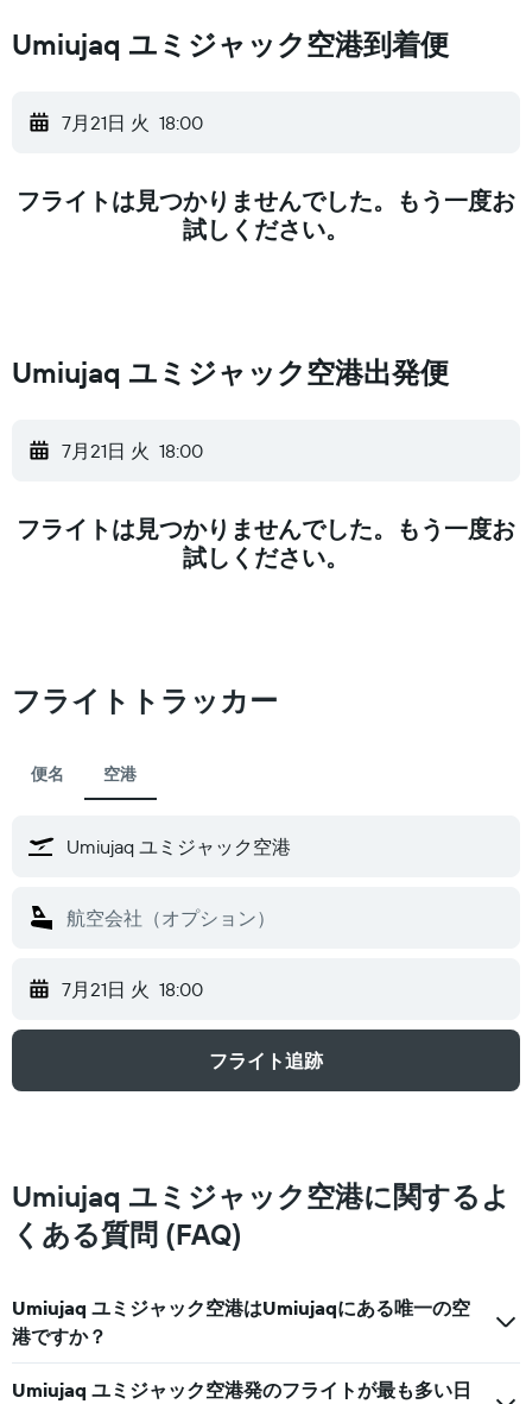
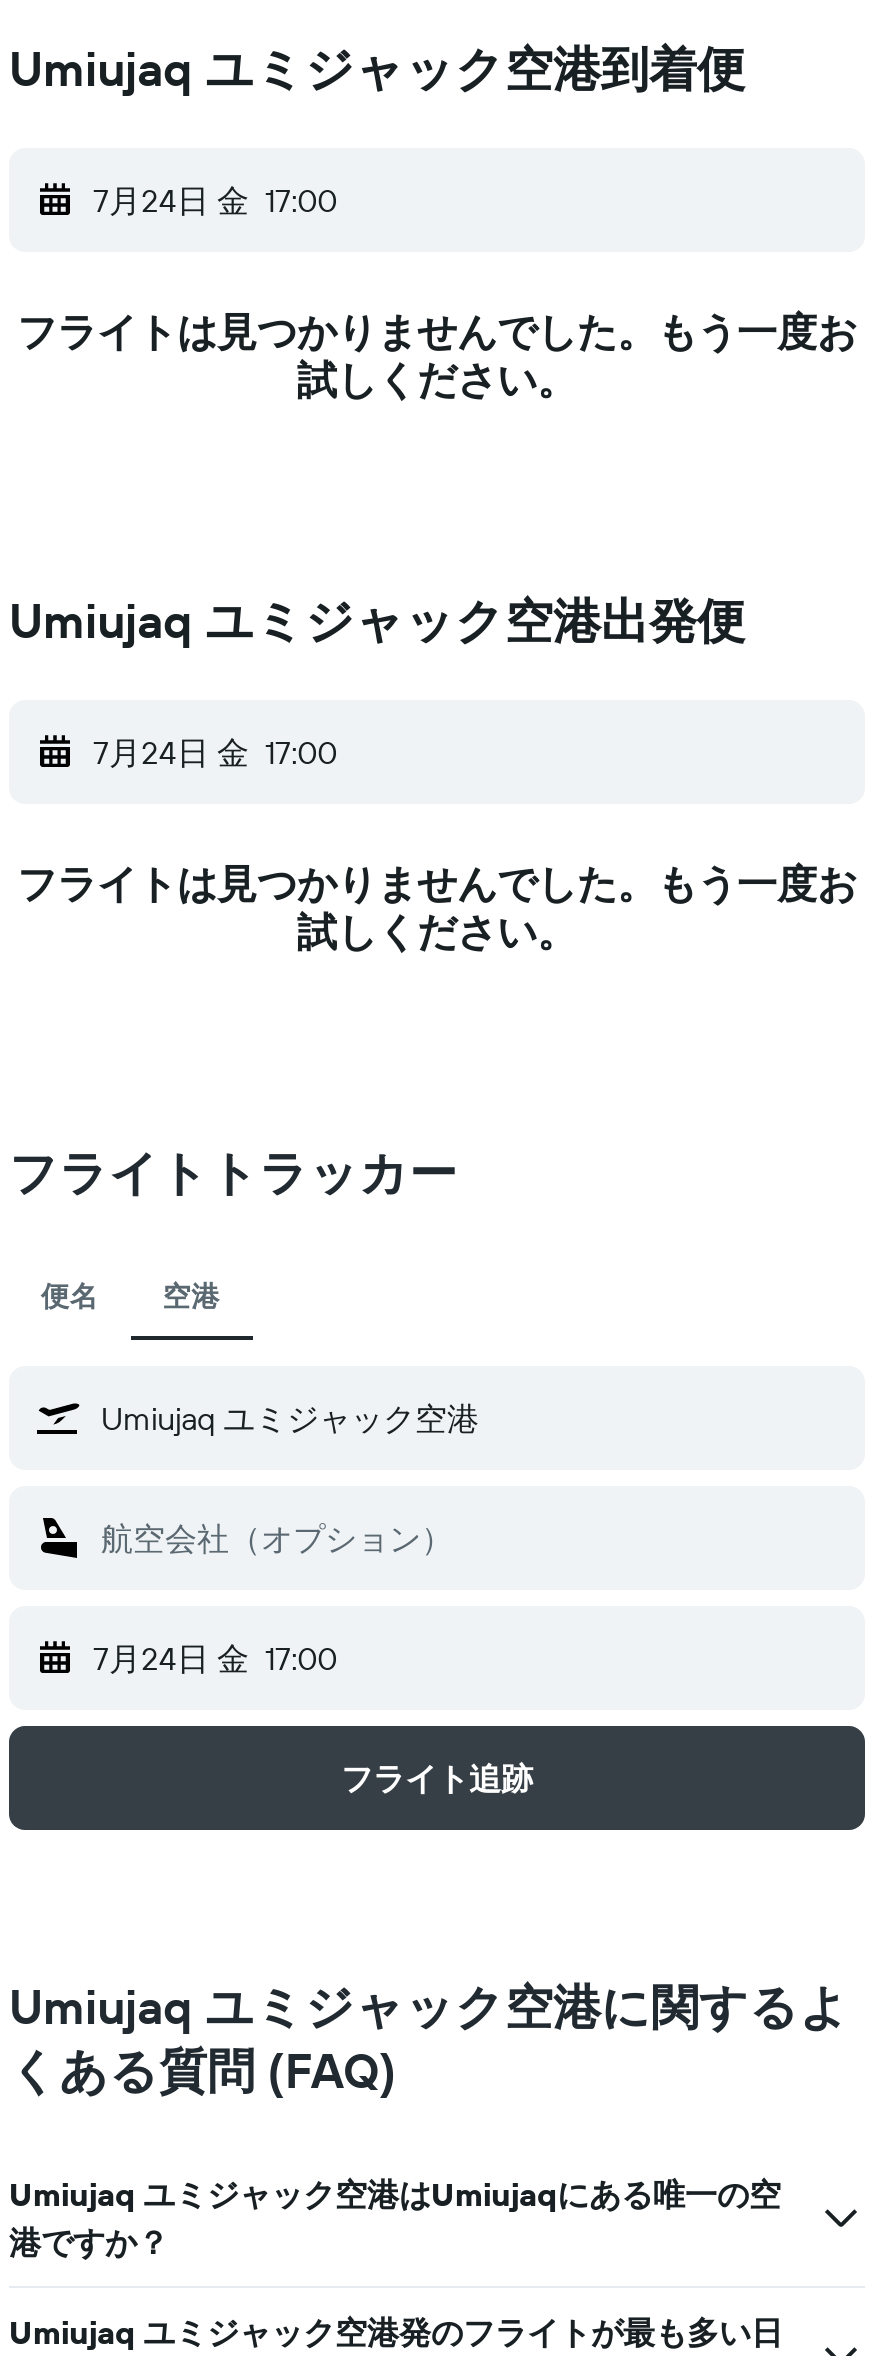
- 7月21日 火 18:00
+ 7月24日 金 17:00

- 7月21日 火 18:00
+ 7月24日 金 17:00

- 7月21日 火 18:00
+ 7月24日 金 17:00
